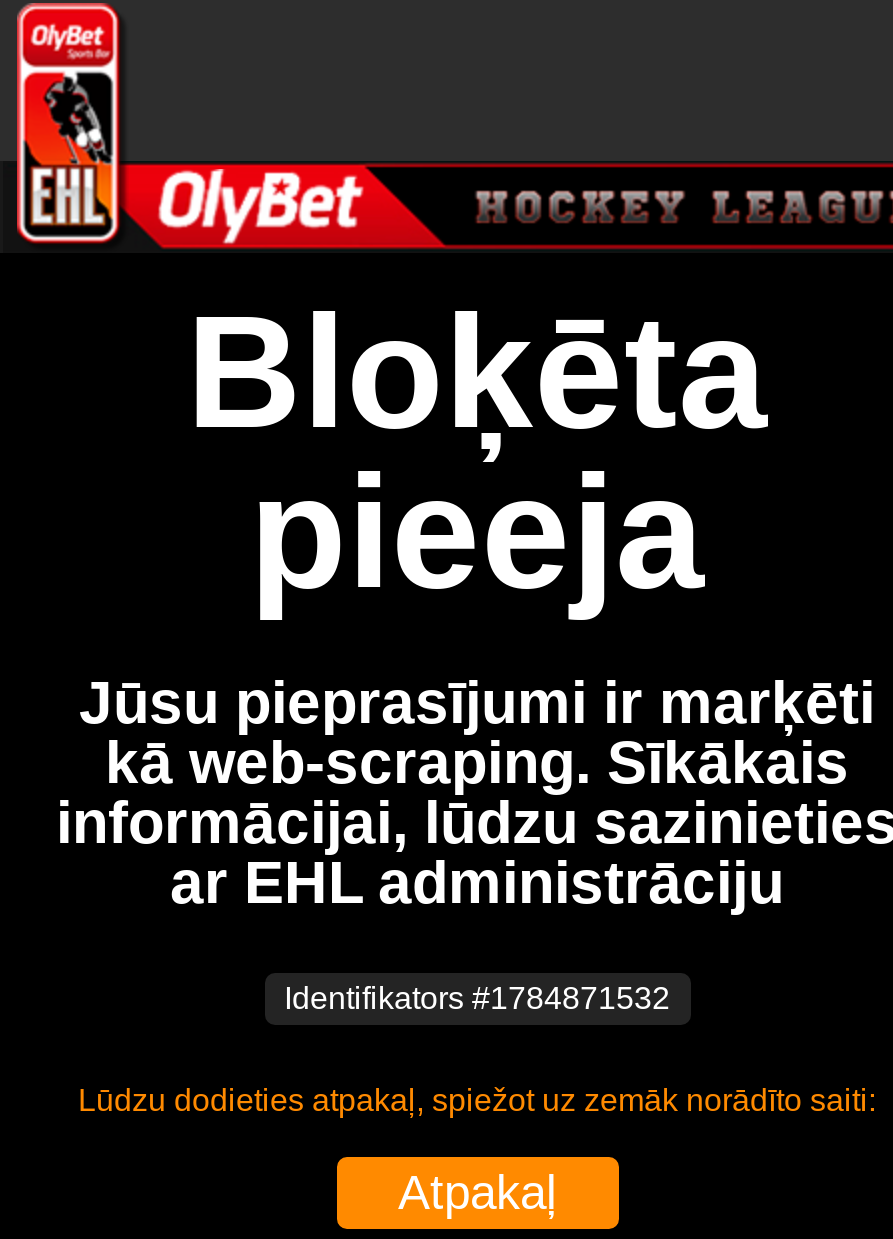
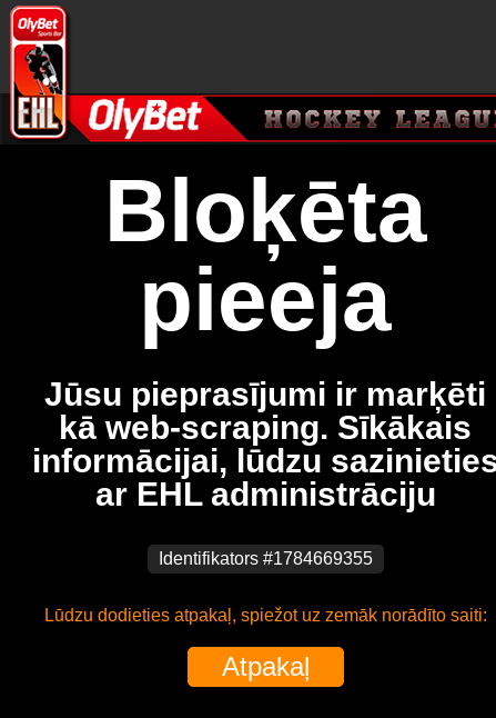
- Identifikators #1784871532
+ Identifikators #1784669355
